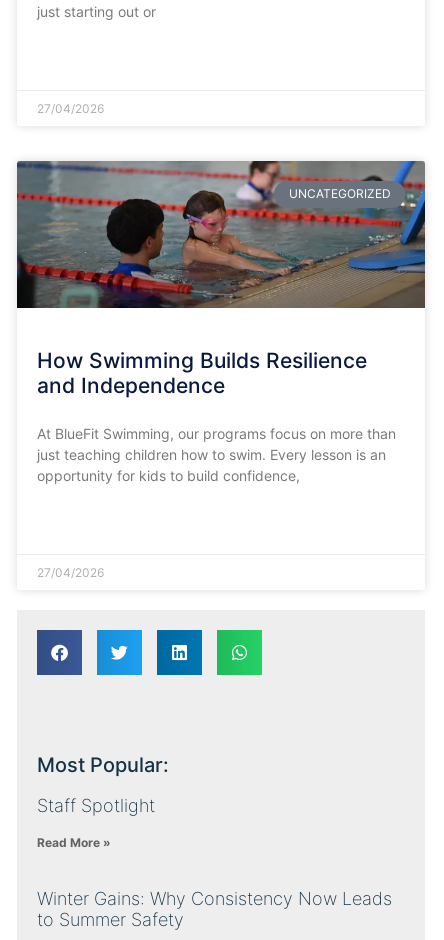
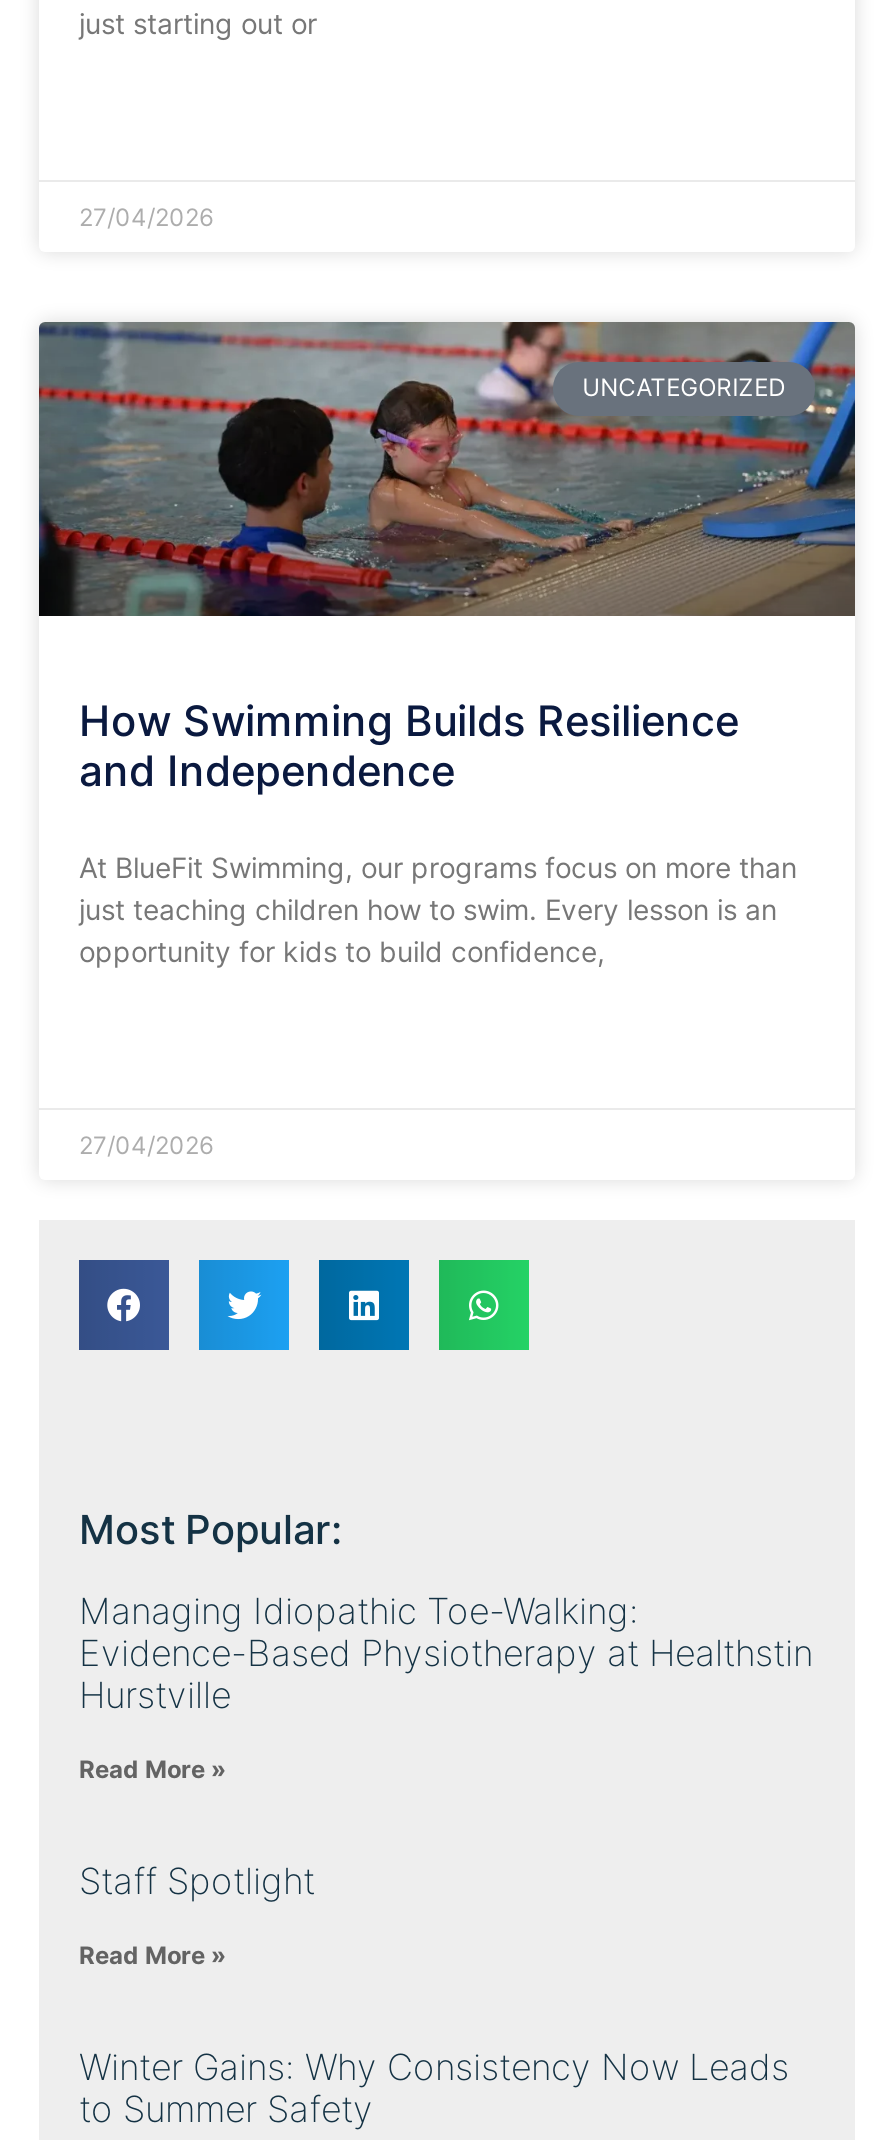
+ Managing Idiopathic Toe-Walking:
+ Evidence-Based Physiotherapy at Healthstin
+ Hurstville
+ Read More »
